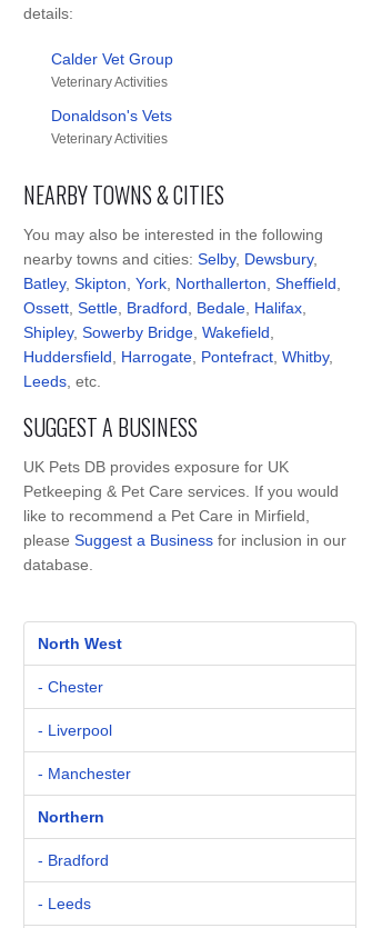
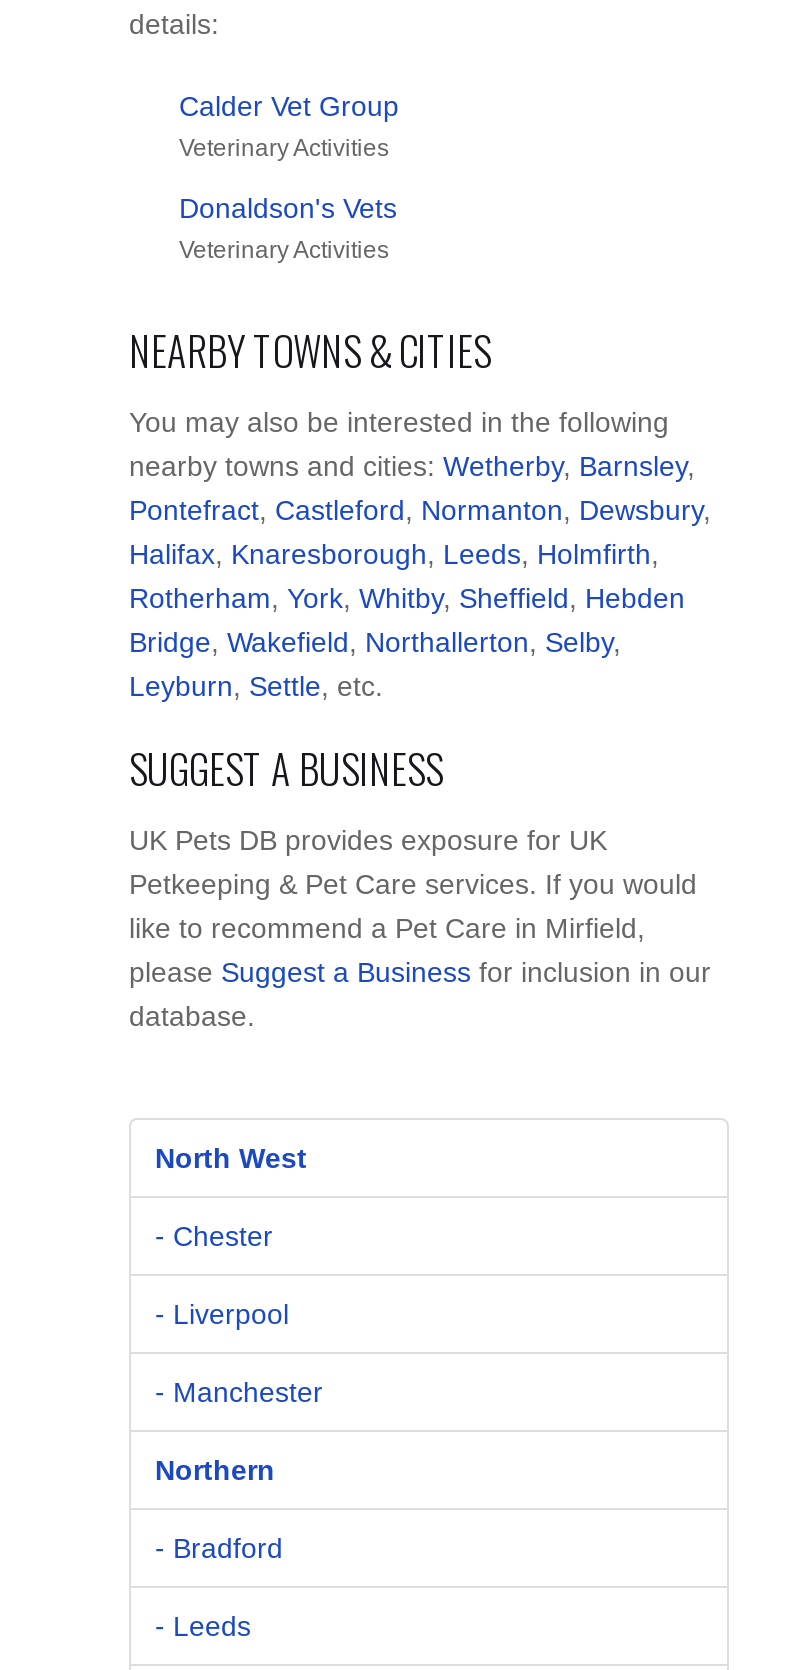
- nearby towns and cities: Selby, Dewsbury,
- Batley, Skipton, York, Northallerton, Sheffield,
- Ossett, Settle, Bradford, Bedale, Halifax,
- Shipley, Sowerby Bridge, Wakefield,
- Huddersfield, Harrogate, Pontefract, Whitby,
- Leeds, etc.
+ nearby towns and cities: Wetherby, Barnsley,
+ Pontefract, Castleford, Normanton, Dewsbury,
+ Halifax, Knaresborough, Leeds, Holmfirth,
+ Rotherham, York, Whitby, Sheffield, Hebden
+ Bridge, Wakefield, Northallerton, Selby,
+ Leyburn, Settle, etc.
